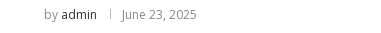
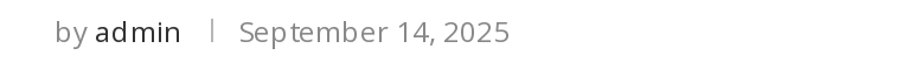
- by admin June 23, 2025
+ by admin September 14, 2025
